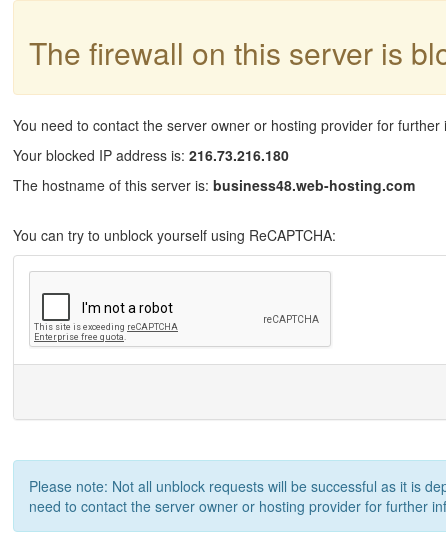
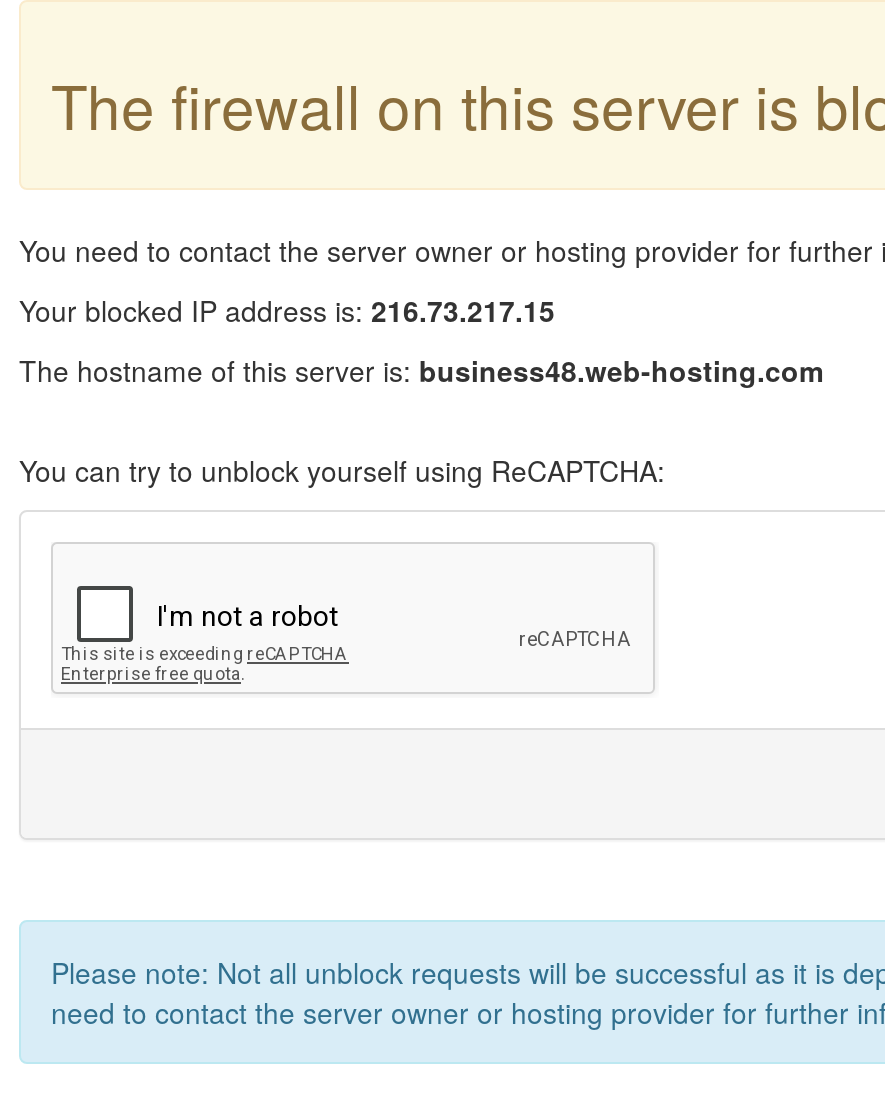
- Your blocked IP address is: 216.73.216.180
+ Your blocked IP address is: 216.73.217.15
